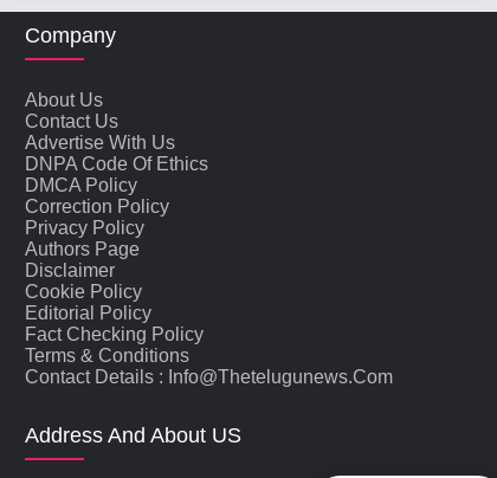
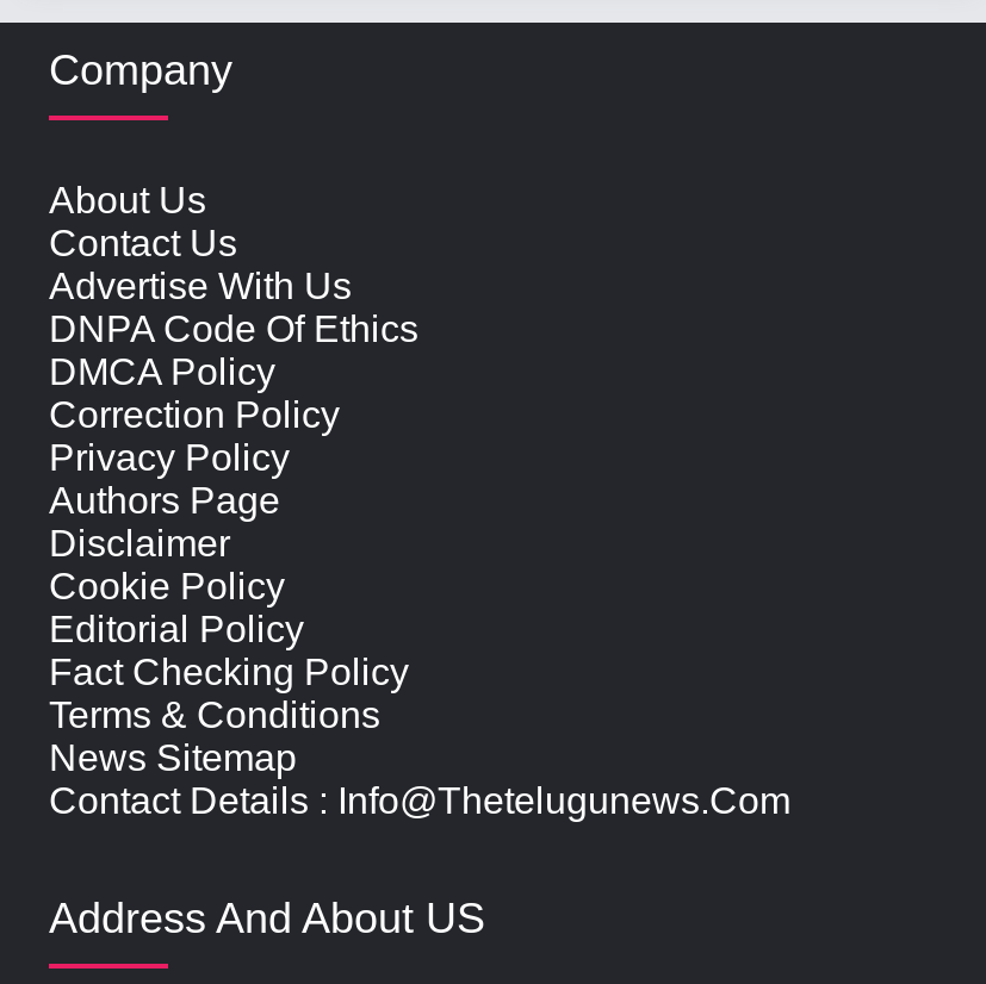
+ News Sitemap
